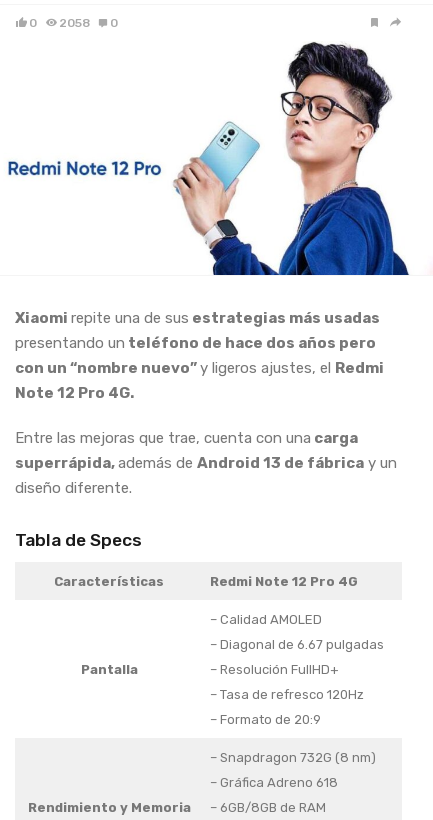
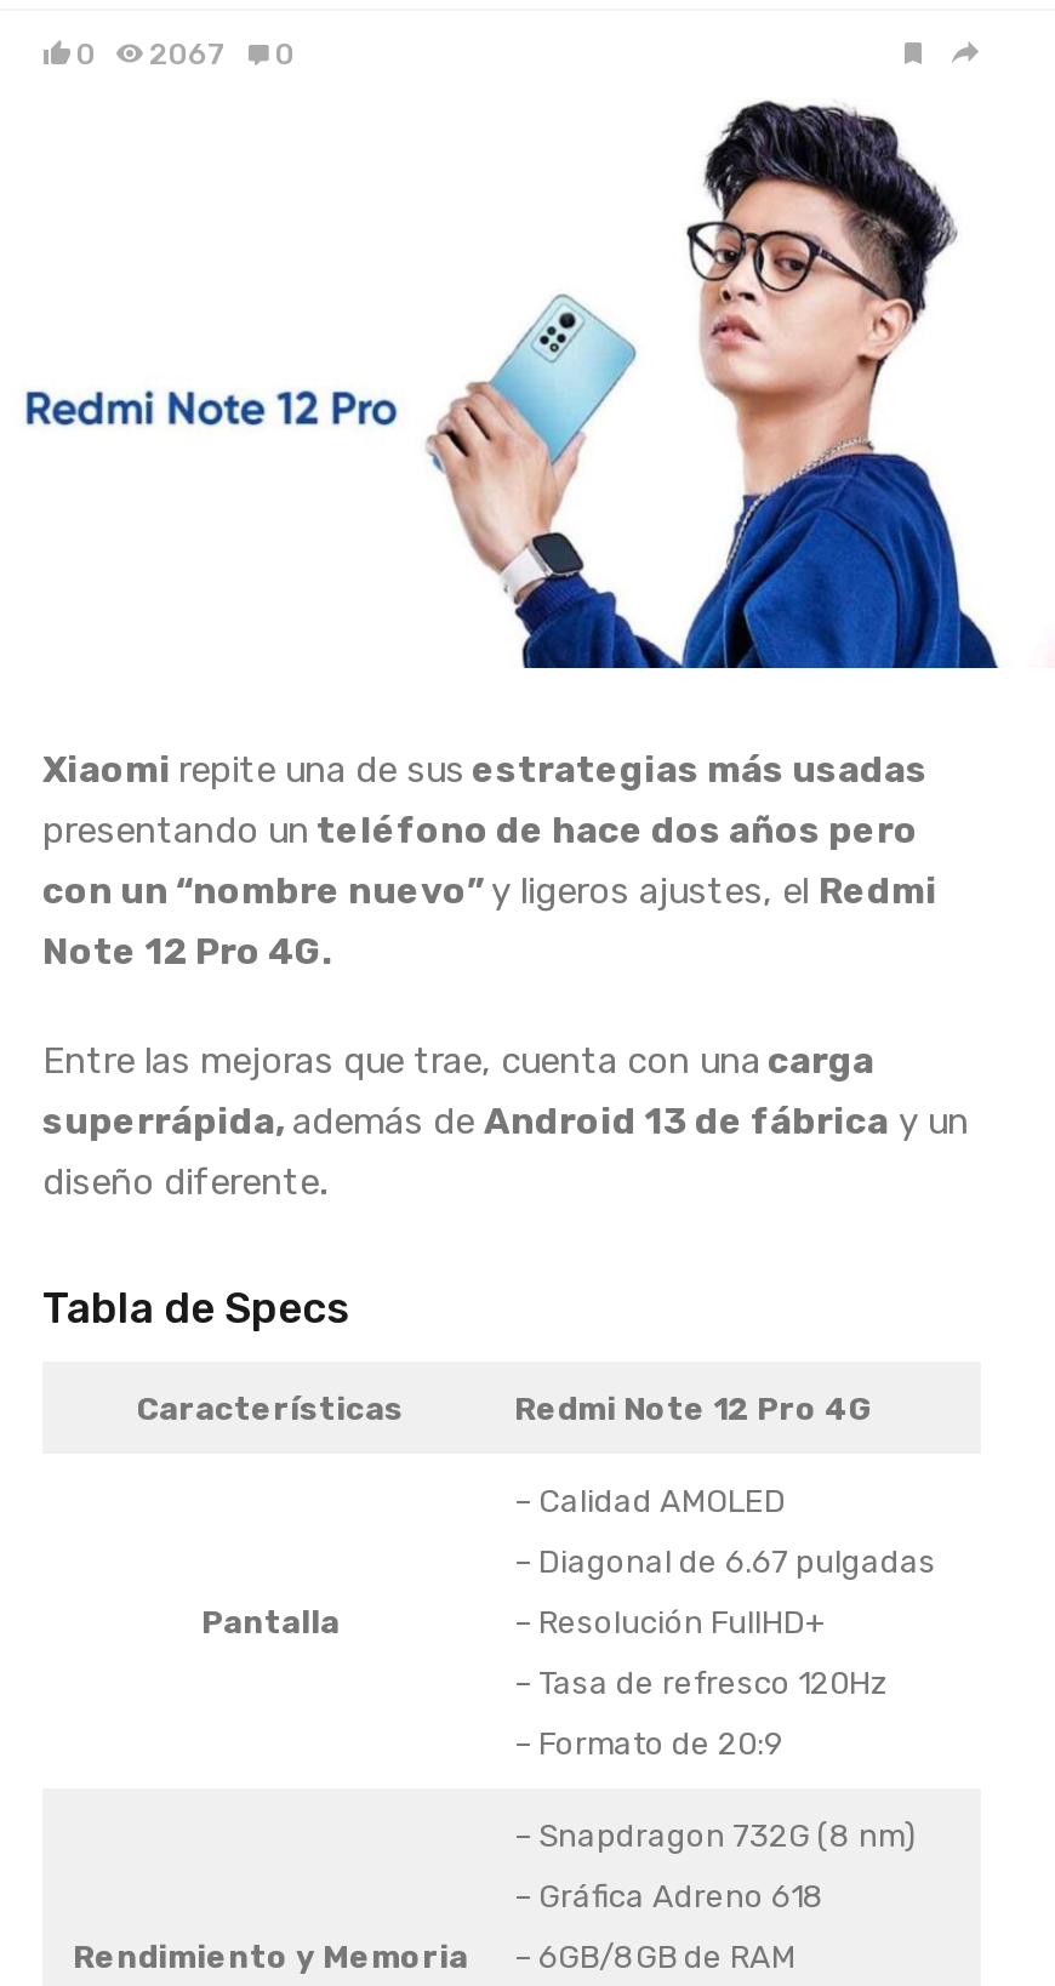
- 0 2058 0
+ 0 2067 0
